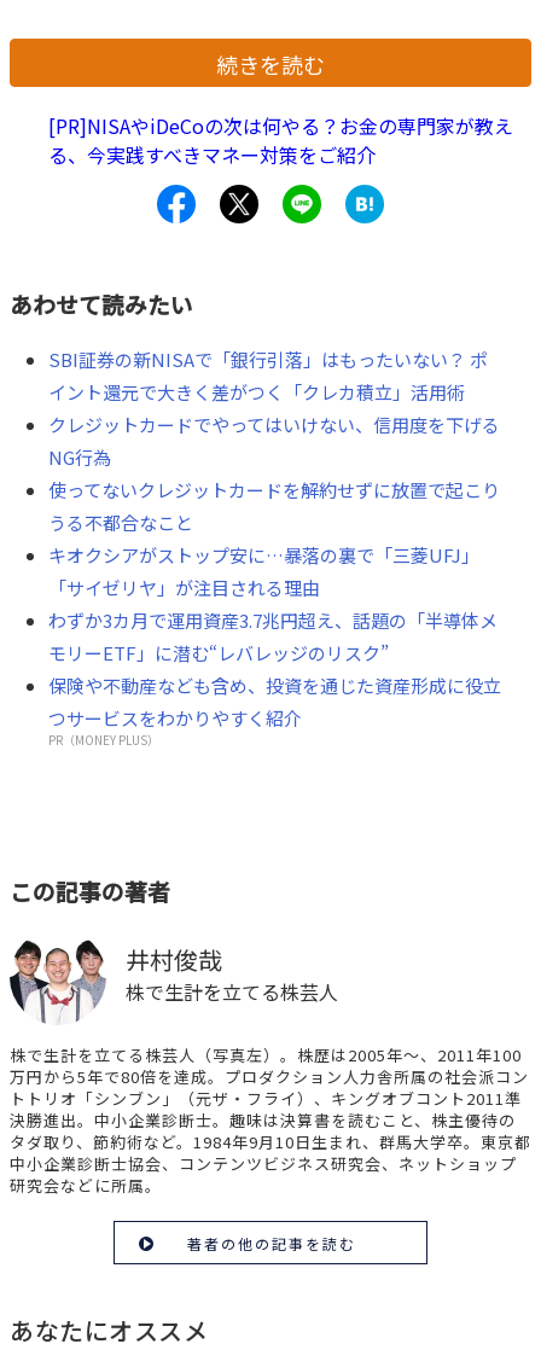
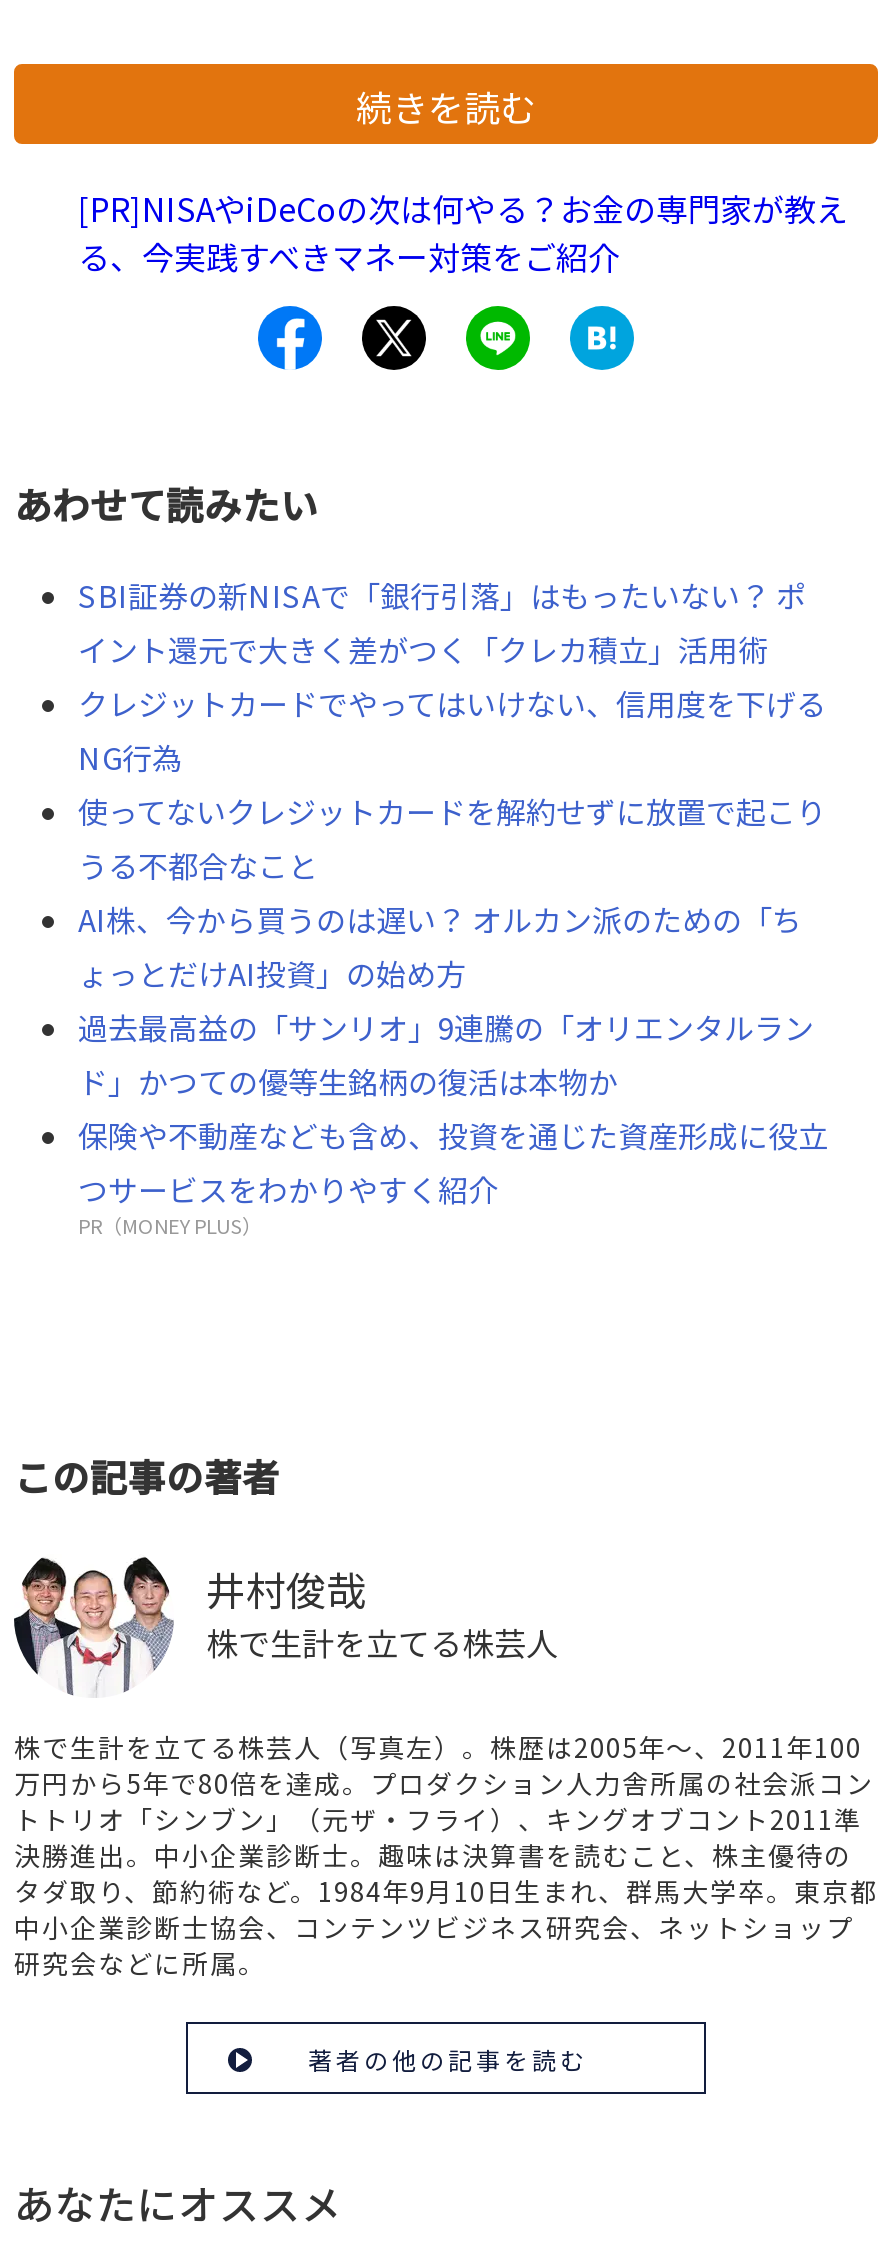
- キオクシアがストップ安に…暴落の裏で「三菱UFJ」
- 「サイゼリヤ」が注目される理由
- わずか3カ月で運用資産3.7兆円超え、話題の「半導体メ
- モリーETF」に潜む“レバレッジのリスク”
+ AI株、今から買うのは遅い？ オルカン派のための「ち
+ ょっとだけAI投資」の始め方
+ 過去最高益の「サンリオ」9連騰の「オリエンタルラン
+ ド」かつての優等生銘柄の復活は本物か
